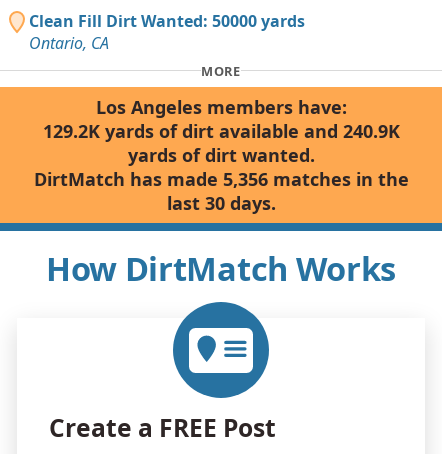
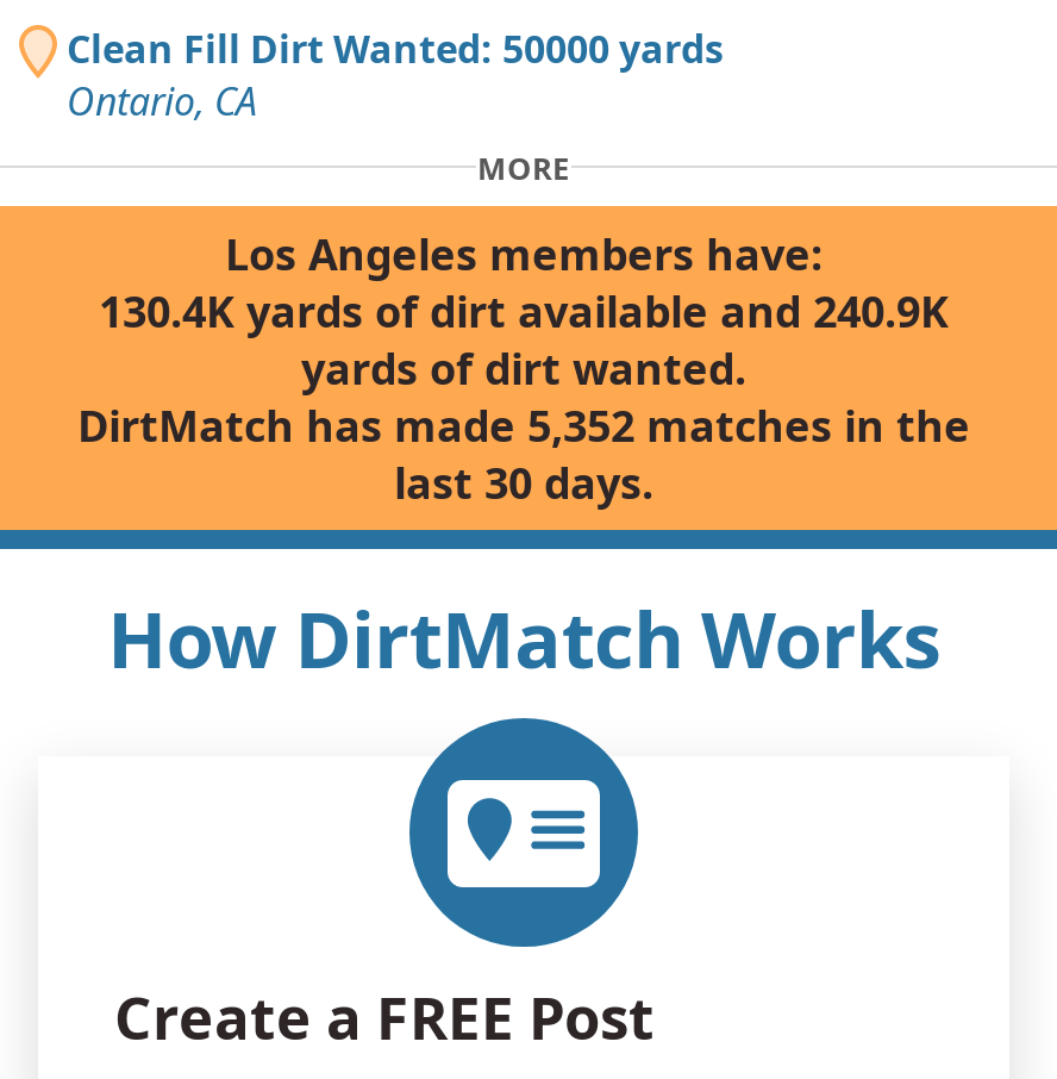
- 129.2K yards of dirt available and 240.9K
+ 130.4K yards of dirt available and 240.9K

- DirtMatch has made 5,356 matches in the
+ DirtMatch has made 5,352 matches in the
